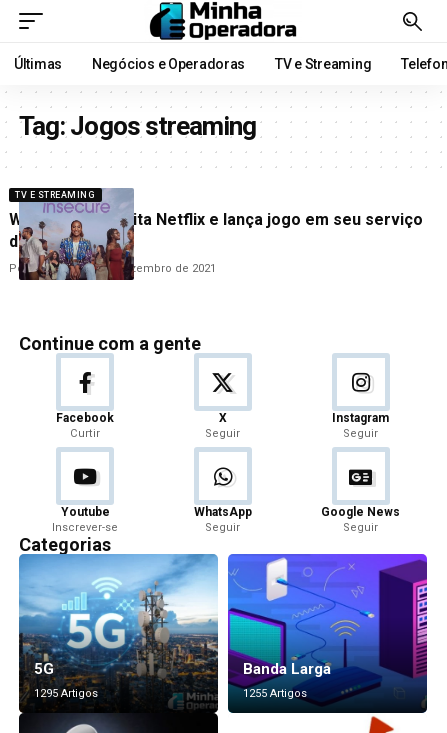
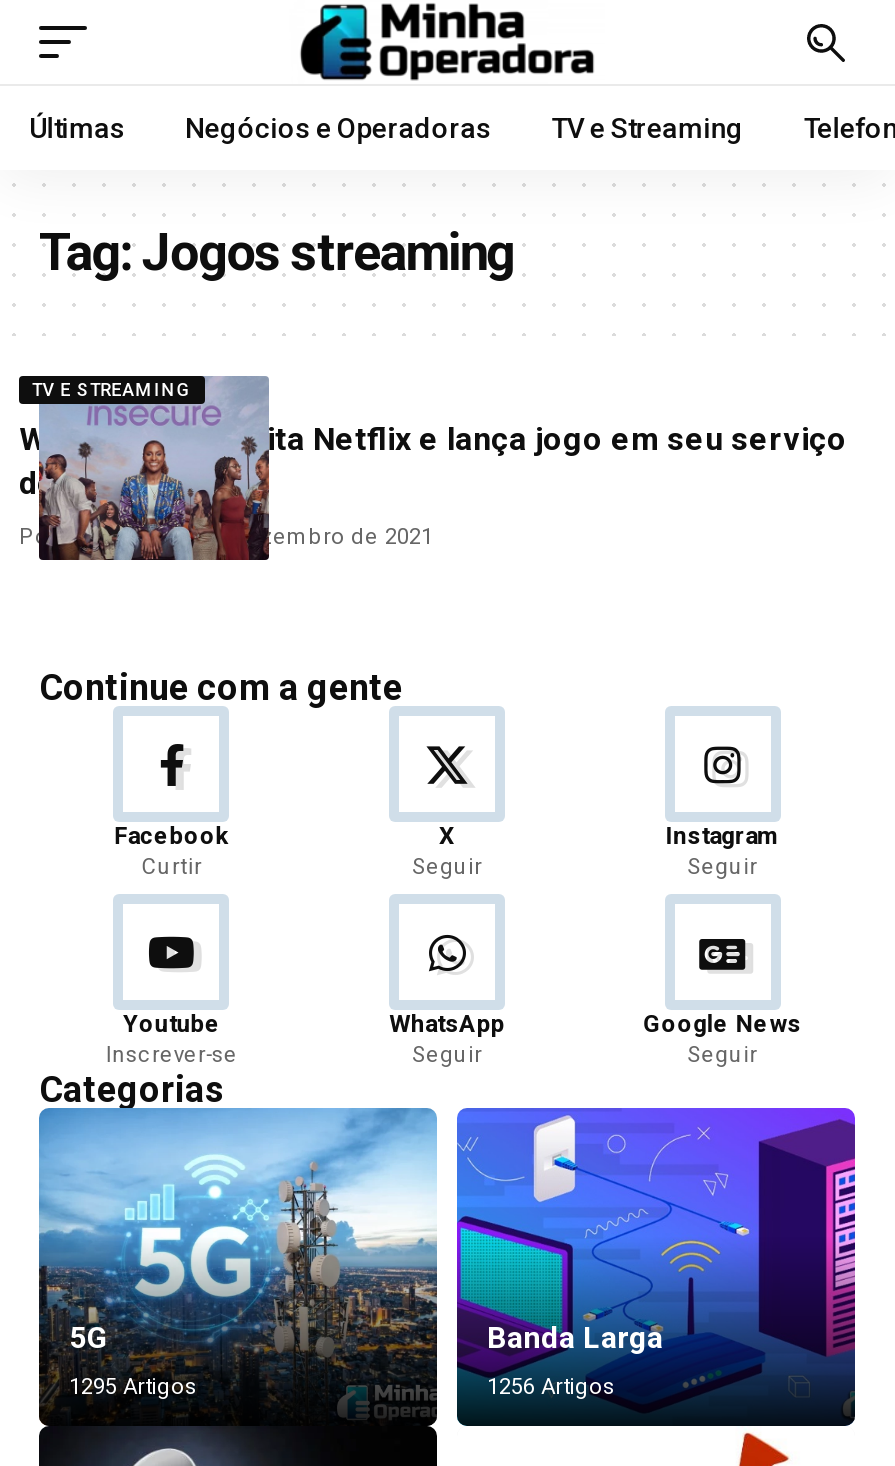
- 1255 Artigos
+ 1256 Artigos
